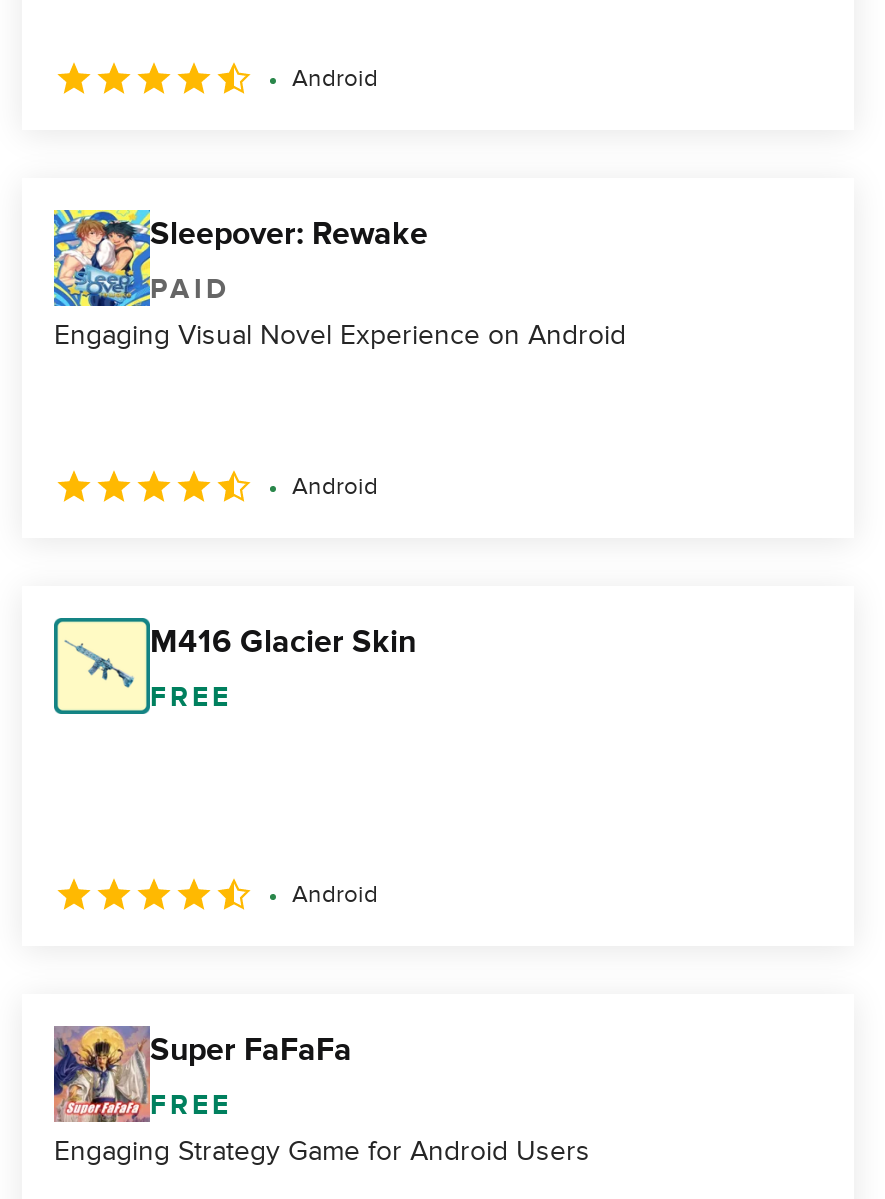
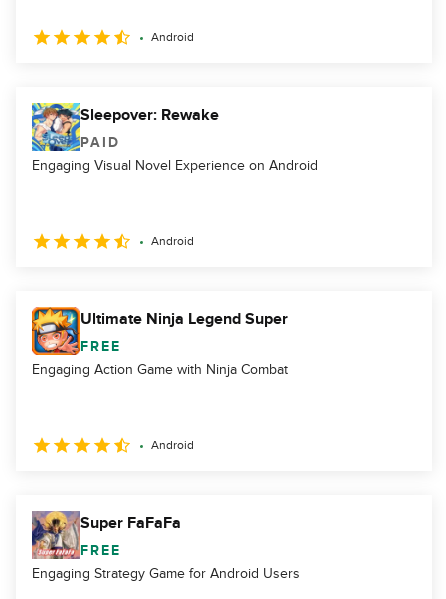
- [image]
- M416 Glacier Skin
+ [image]
+ Ultimate Ninja Legend Super

+ Engaging Action Game with Ninja Combat
